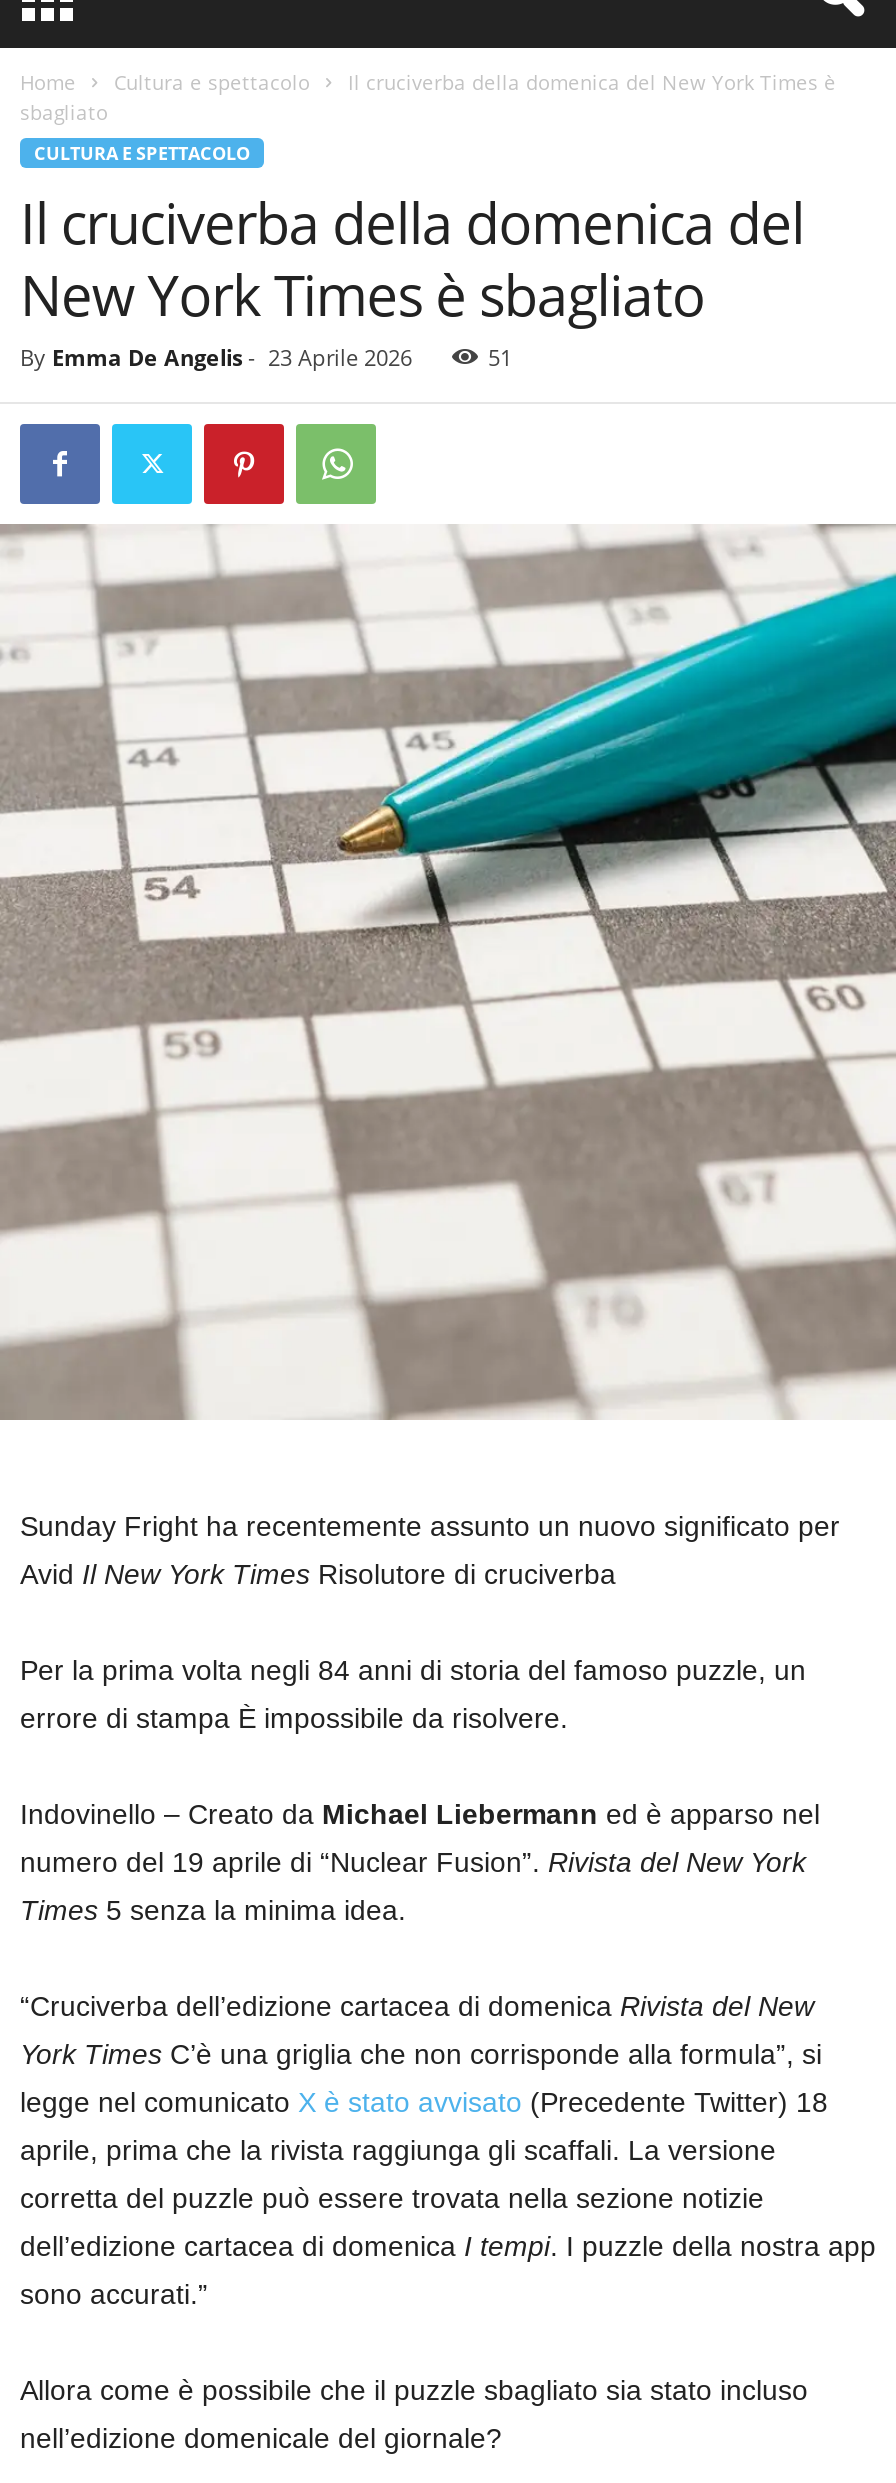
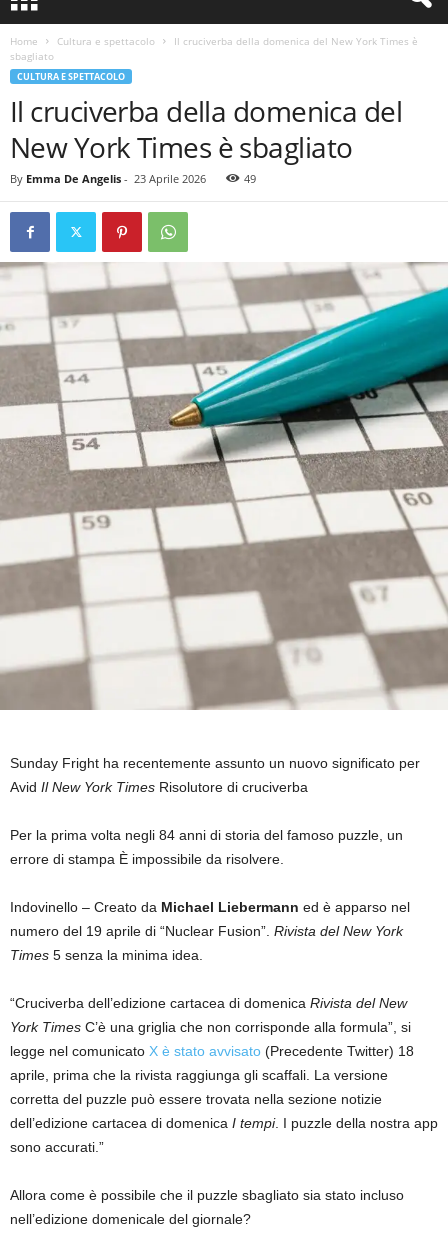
- 51
+ 49
